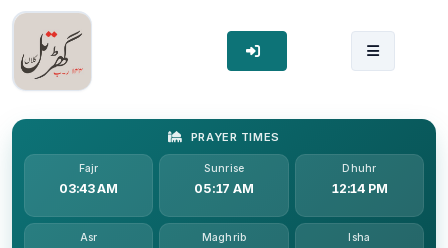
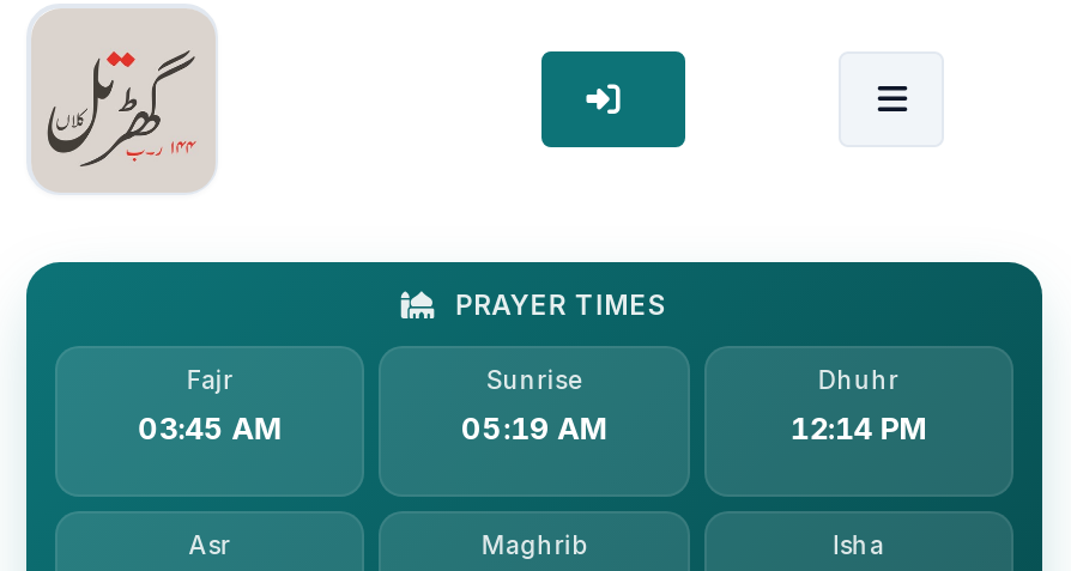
- 03:43 AM
+ 03:45 AM

- 05:17 AM
+ 05:19 AM
